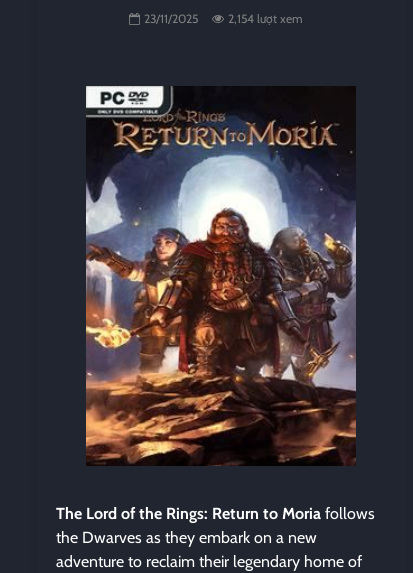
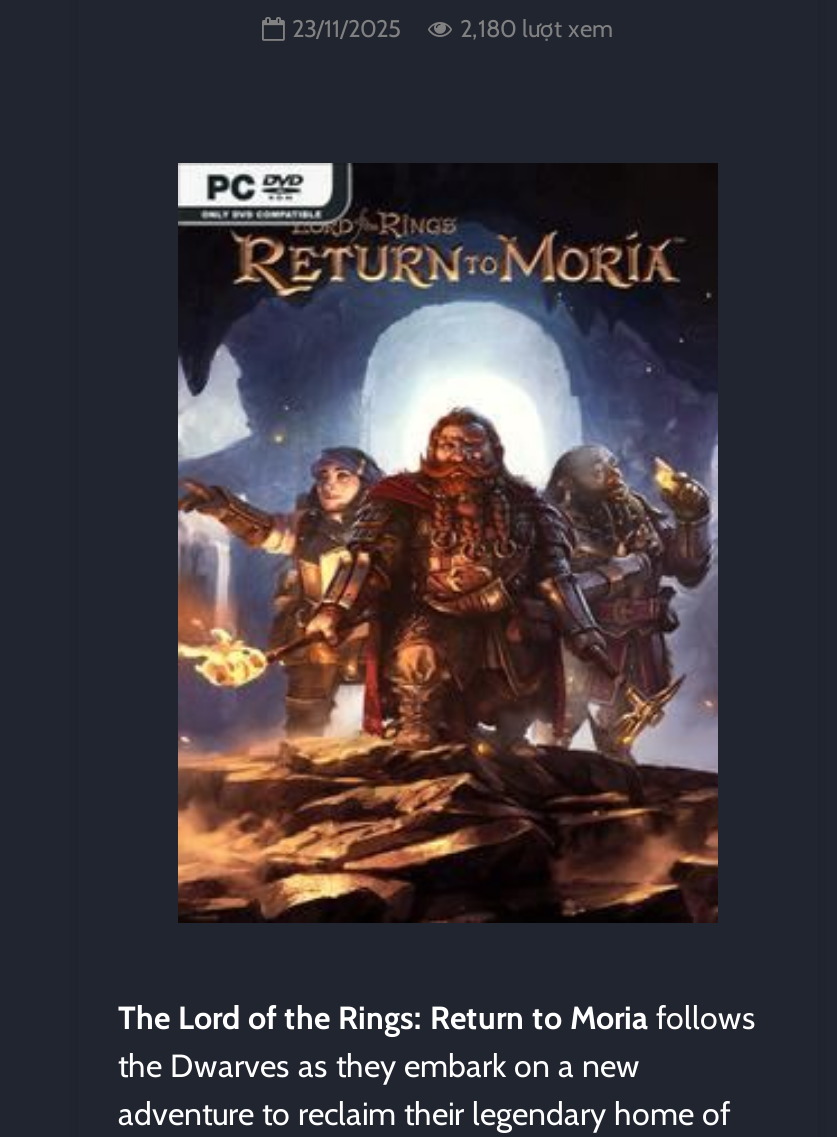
- 23/11/2025 2,154 lượt xem
+ 23/11/2025 2,180 lượt xem
